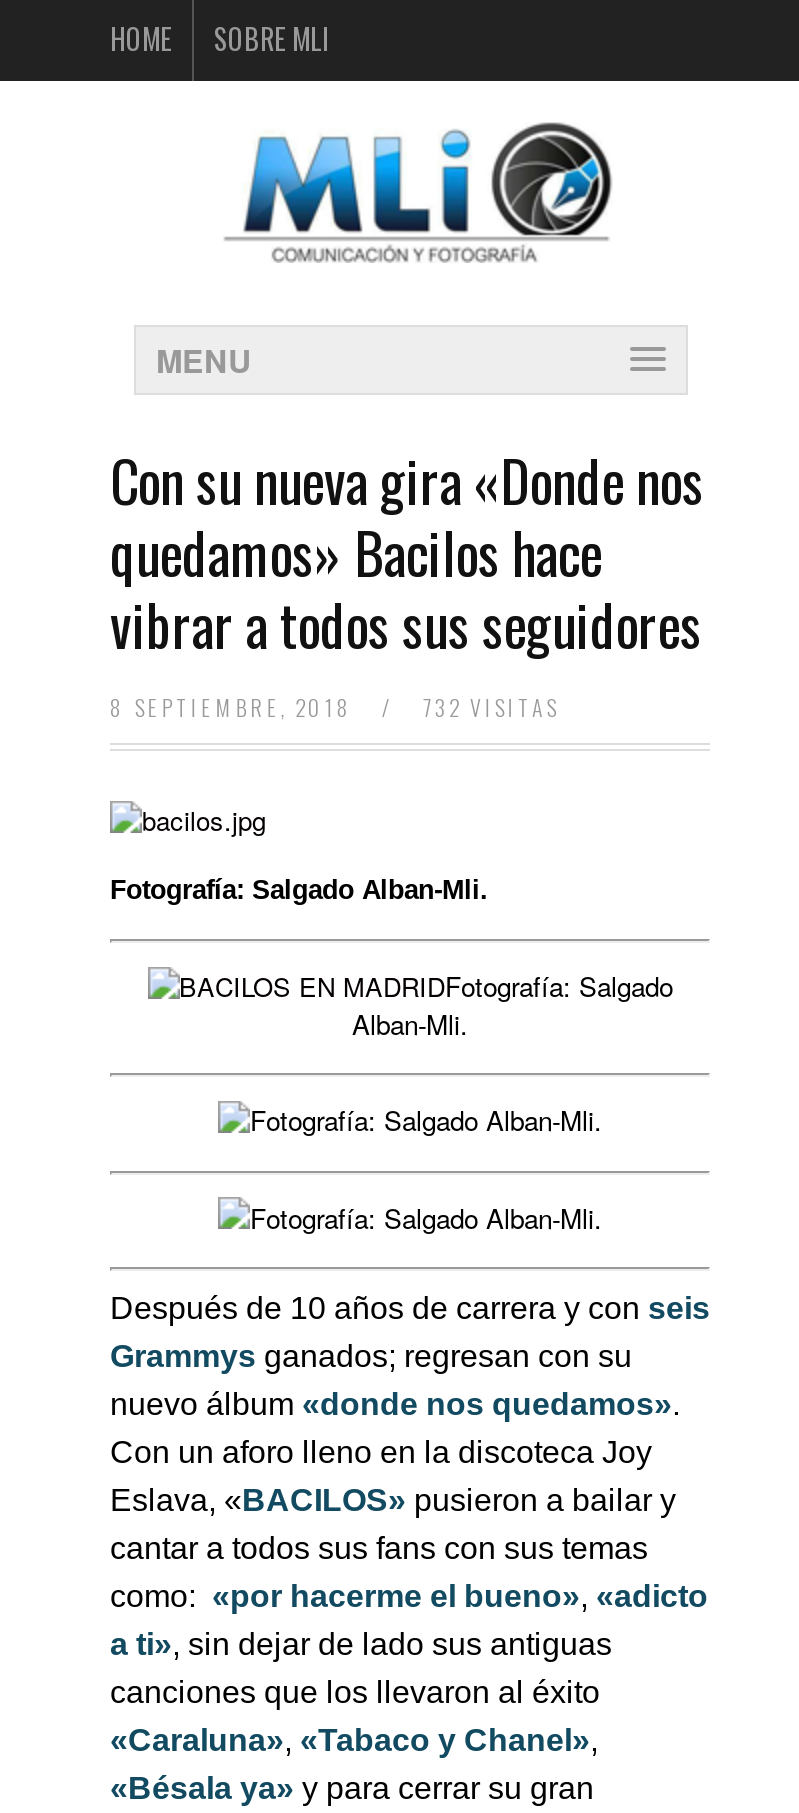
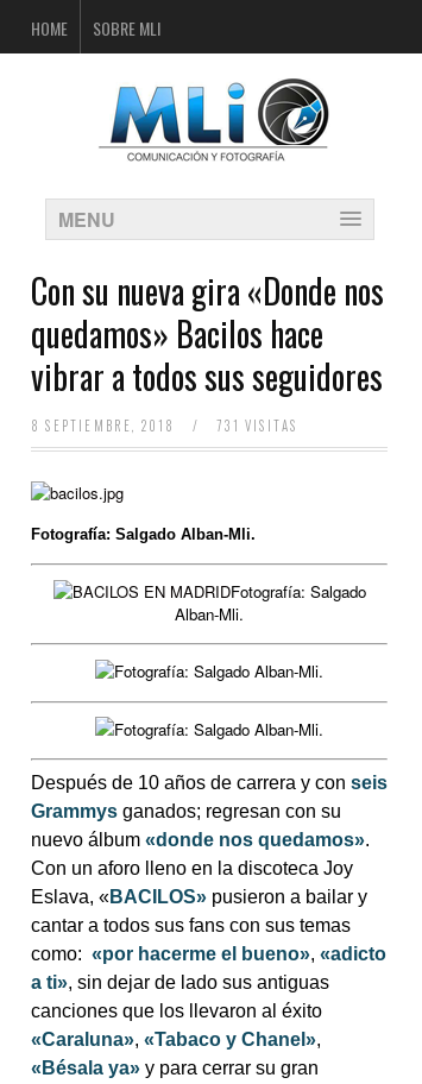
- 732 VISITAS
+ 731 VISITAS
